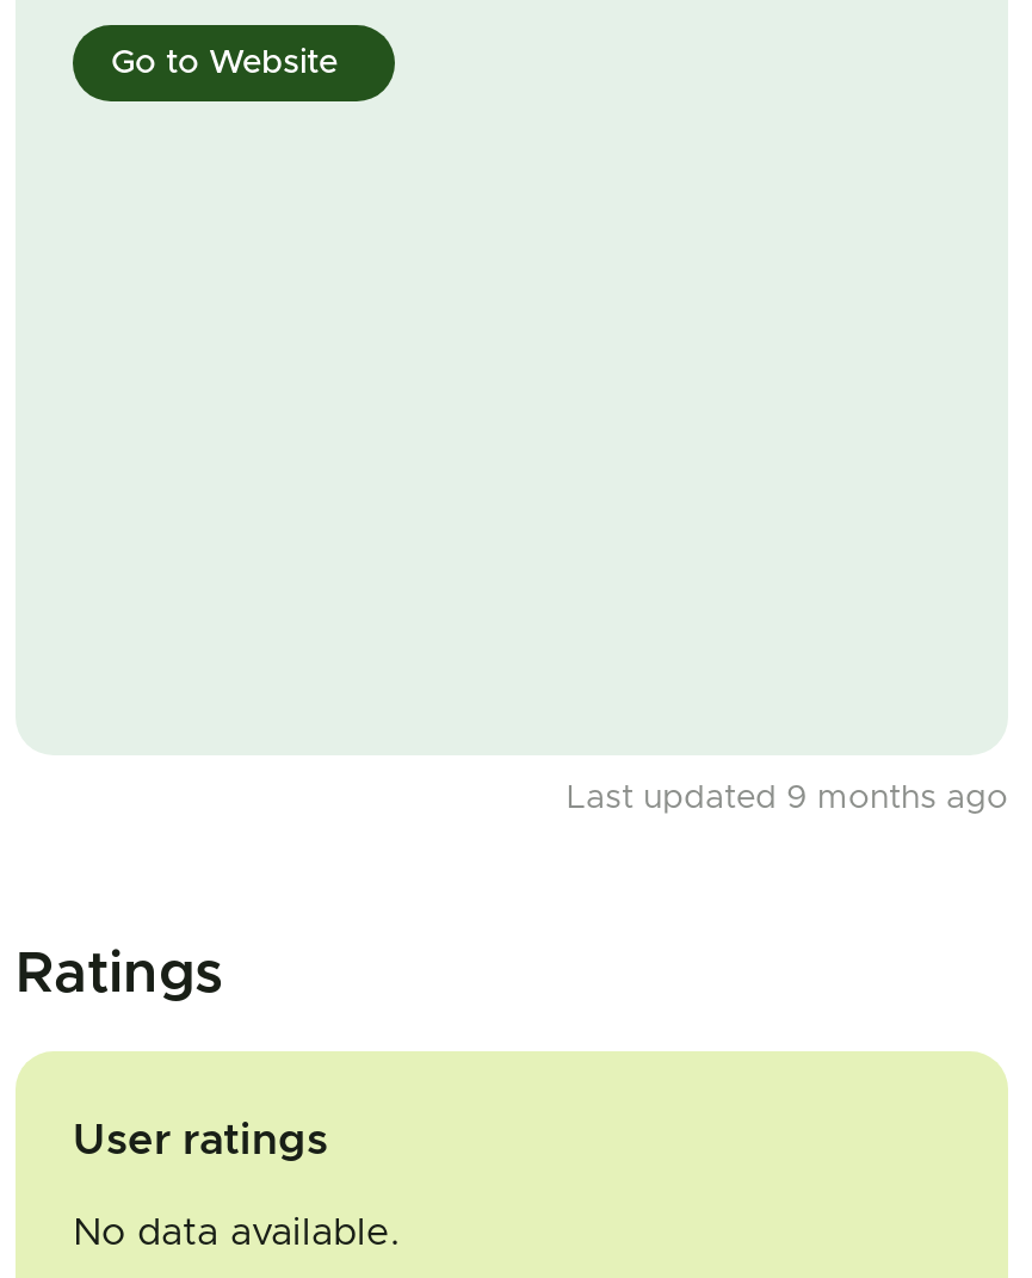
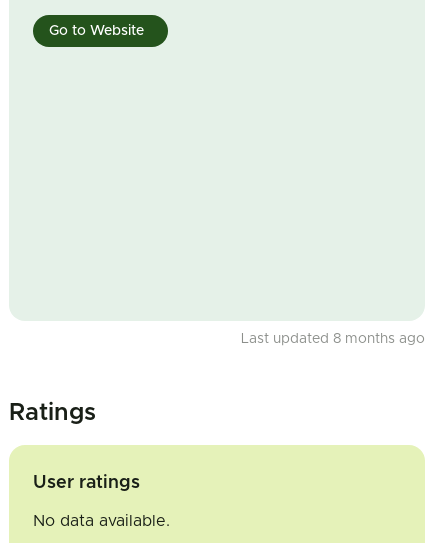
- Last updated 9 months ago
+ Last updated 8 months ago
